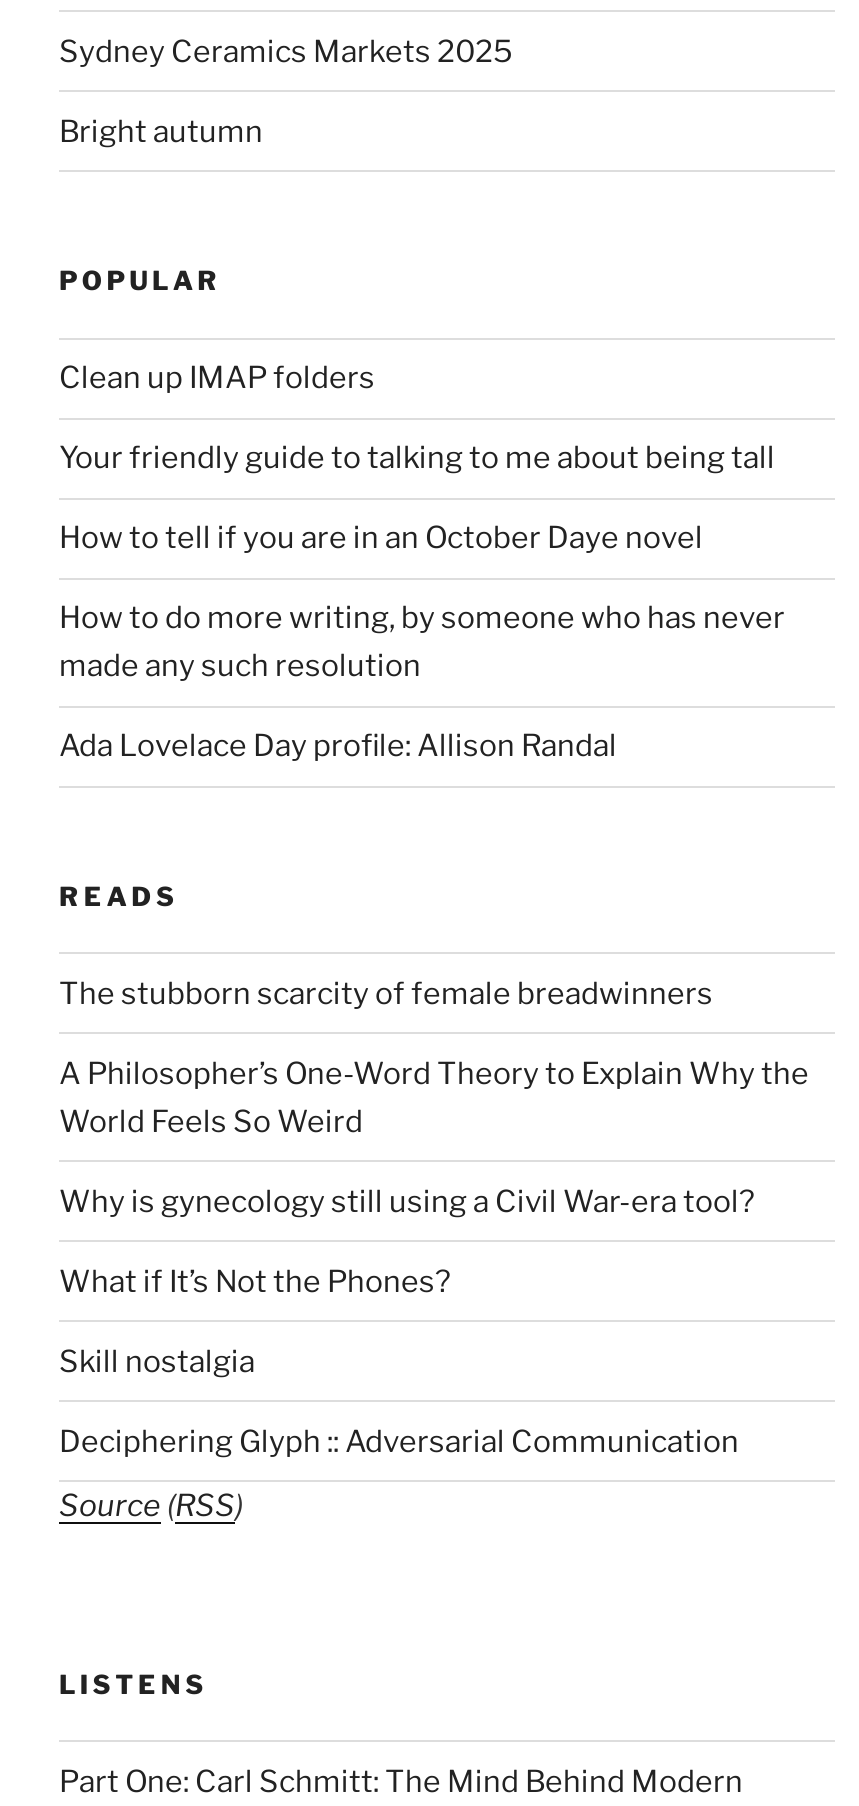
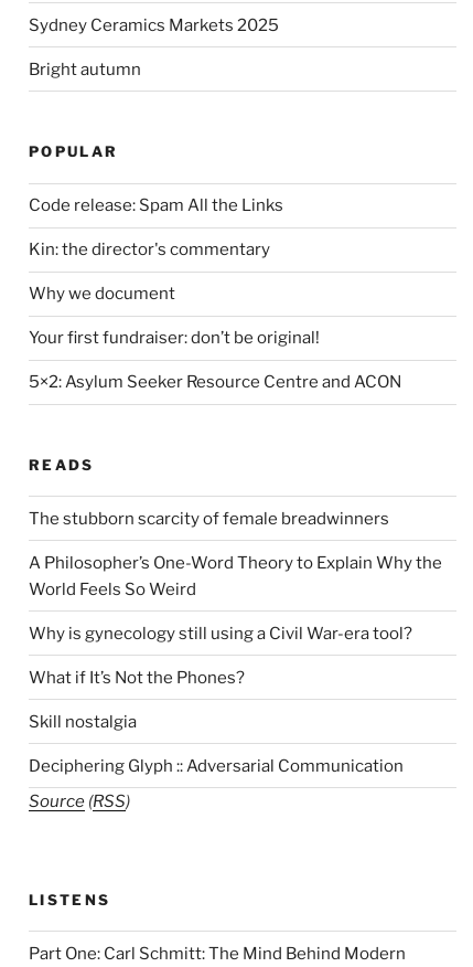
- Clean up IMAP folders
+ Code release: Spam All the Links

- Your friendly guide to talking to me about being tall
+ Kin: the director's commentary

- How to tell if you are in an October Daye novel
+ Why we document

- How to do more writing, by someone who has never
- made any such resolution
+ Your first fundraiser: don’t be original!

- Ada Lovelace Day profile: Allison Randal
+ 5×2: Asylum Seeker Resource Centre and ACON
